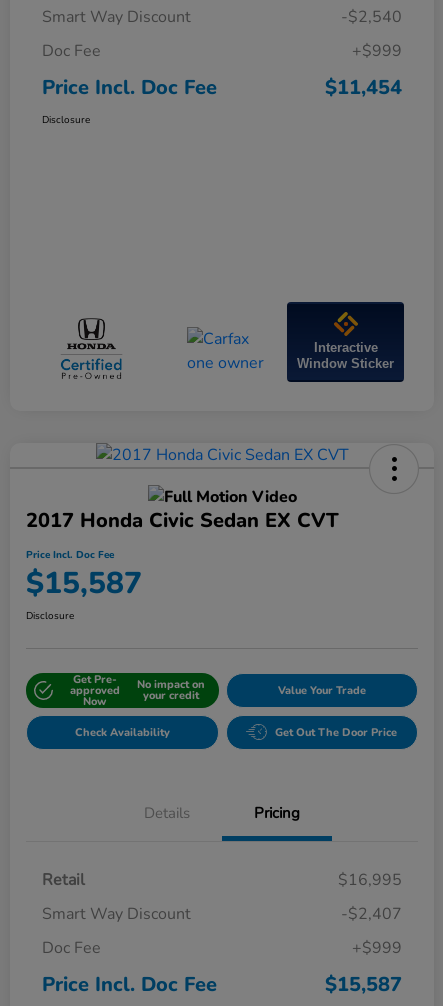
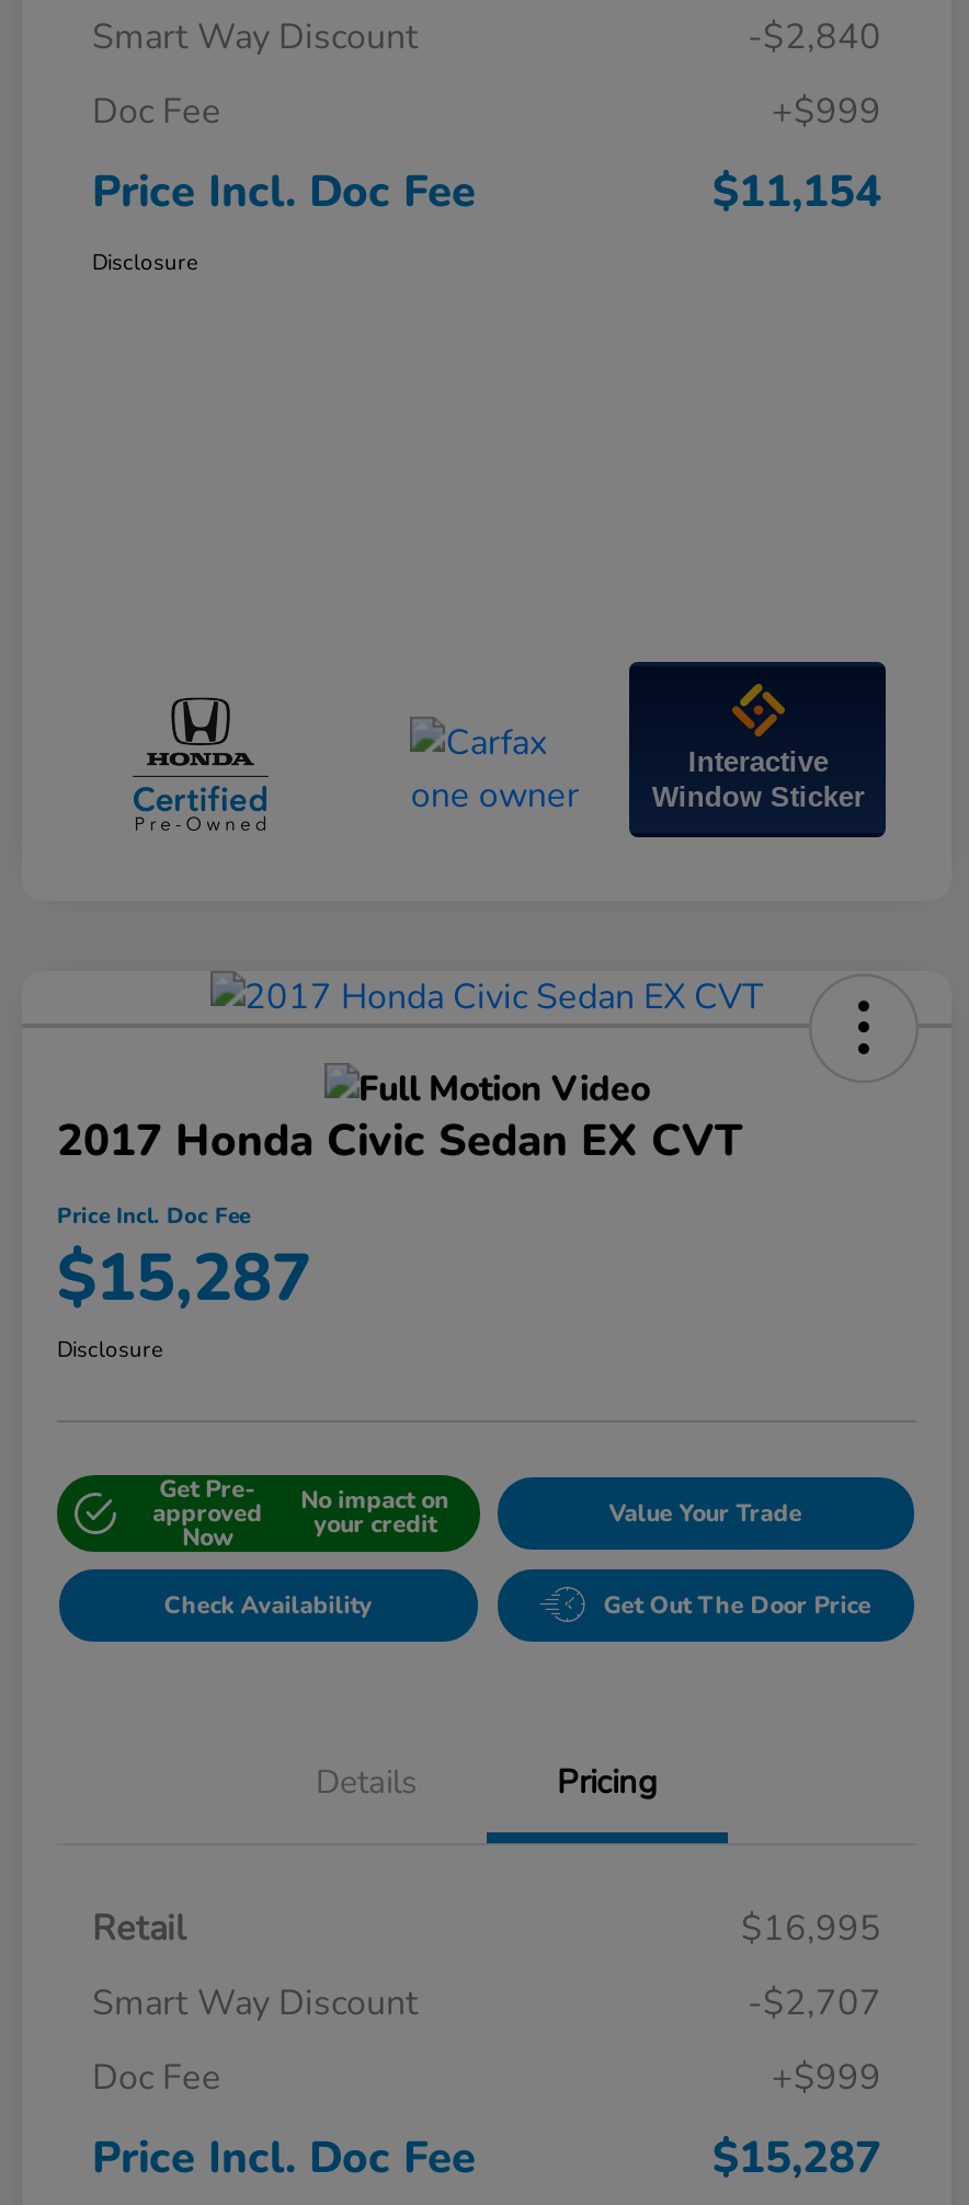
- -$2,540
+ -$2,840

- $11,454
+ $11,154

- $15,587
+ $15,287

- -$2,407
+ -$2,707

- $15,587
+ $15,287
